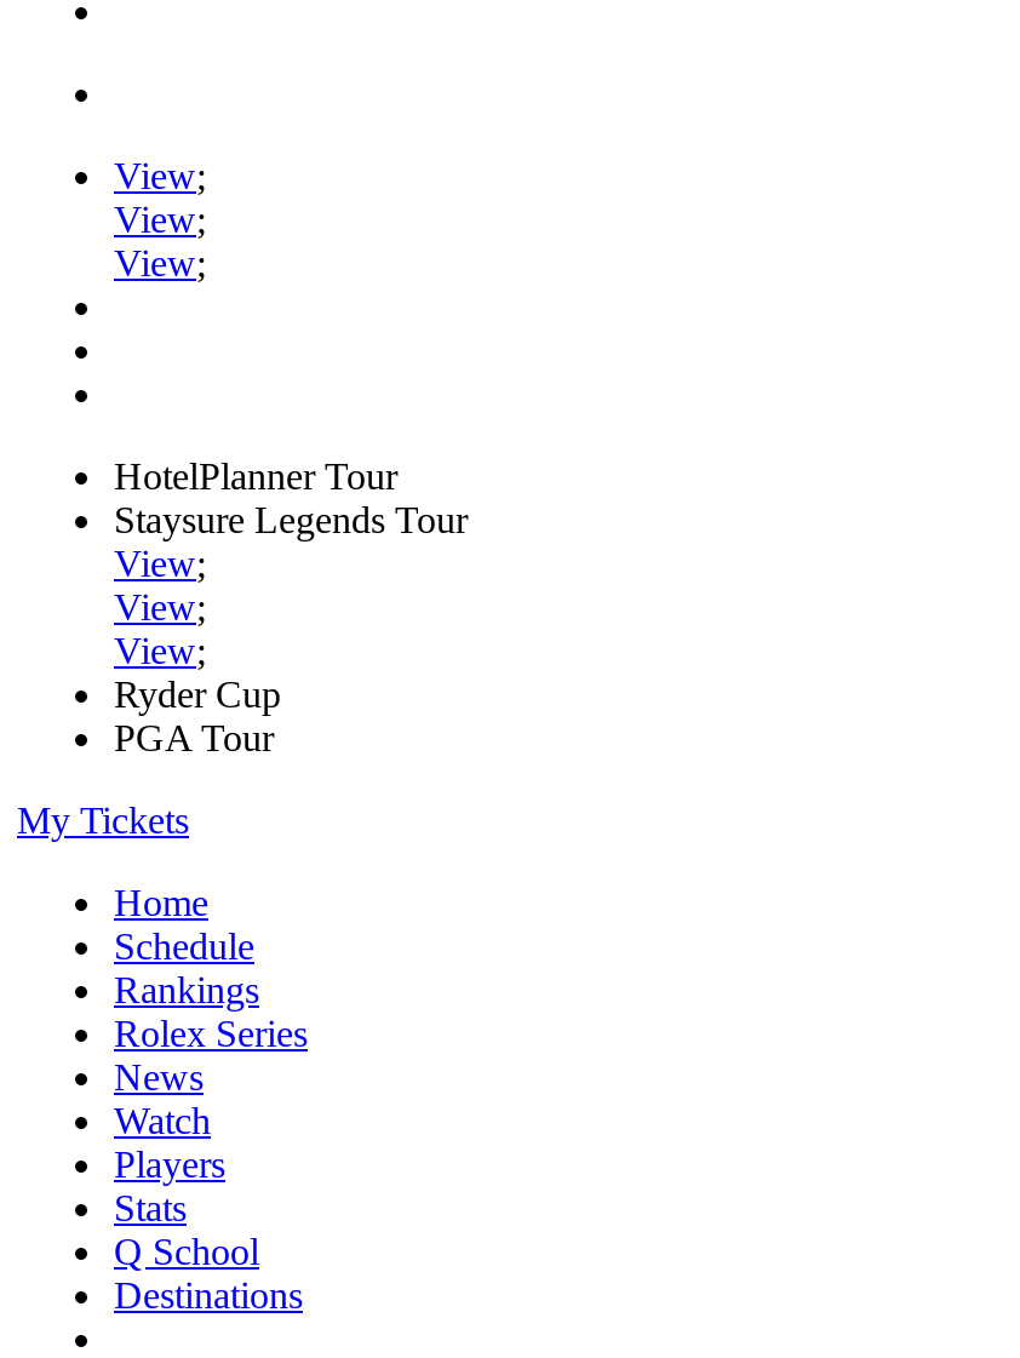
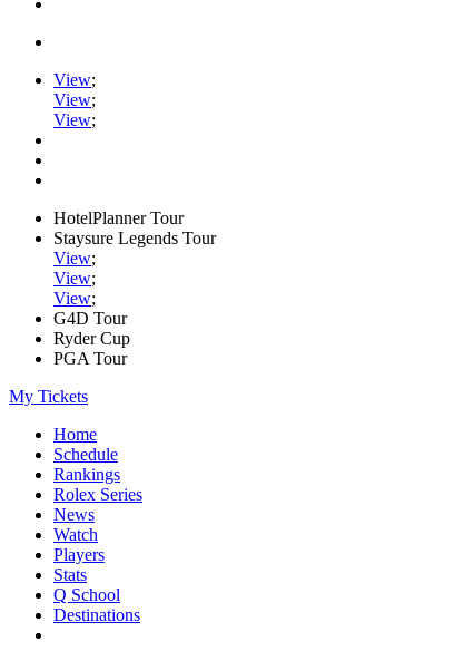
+ G4D Tour
